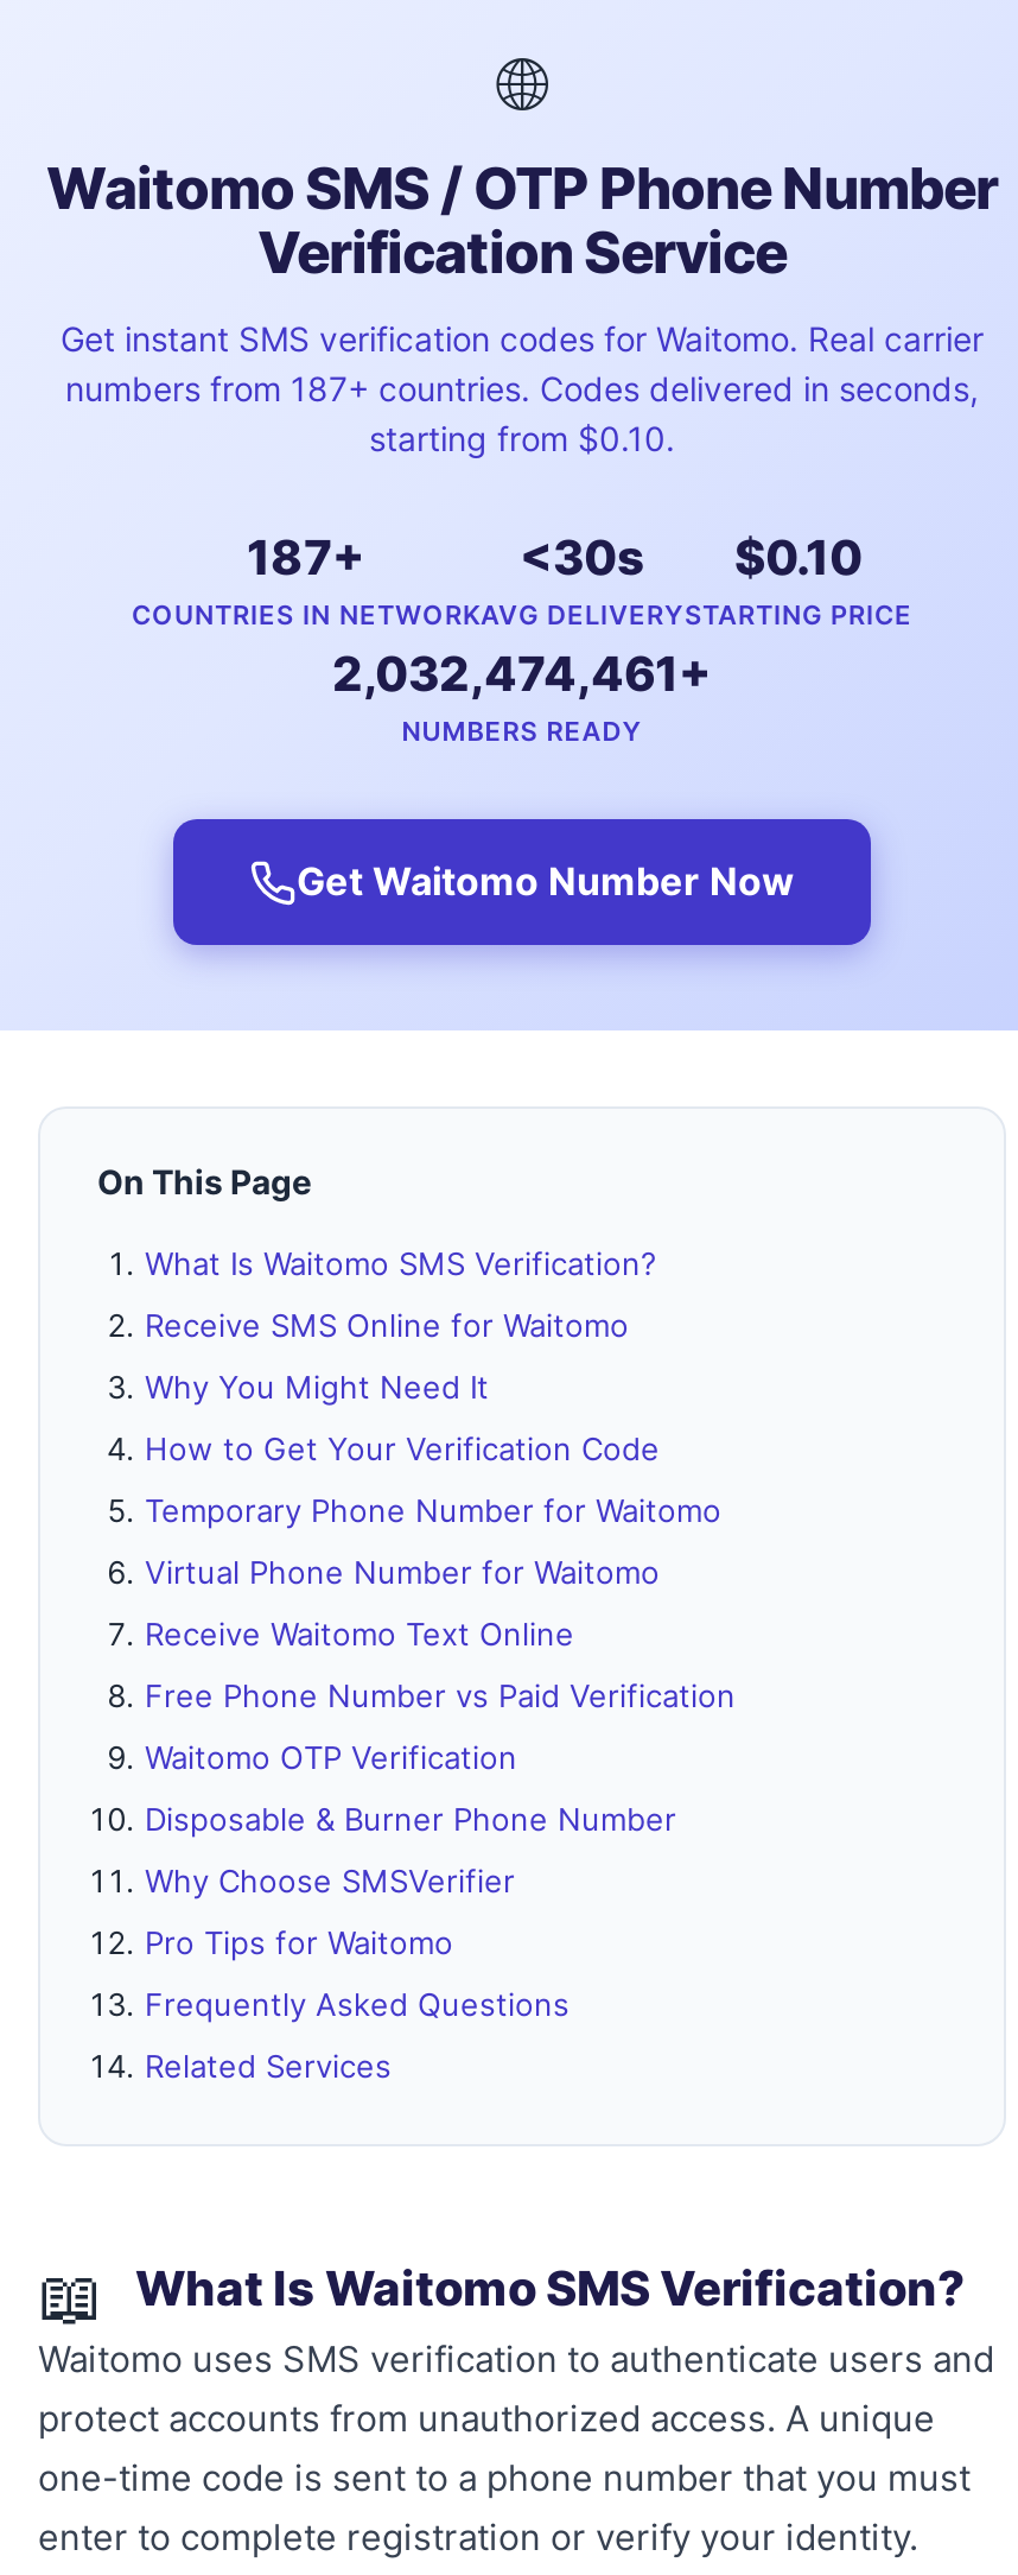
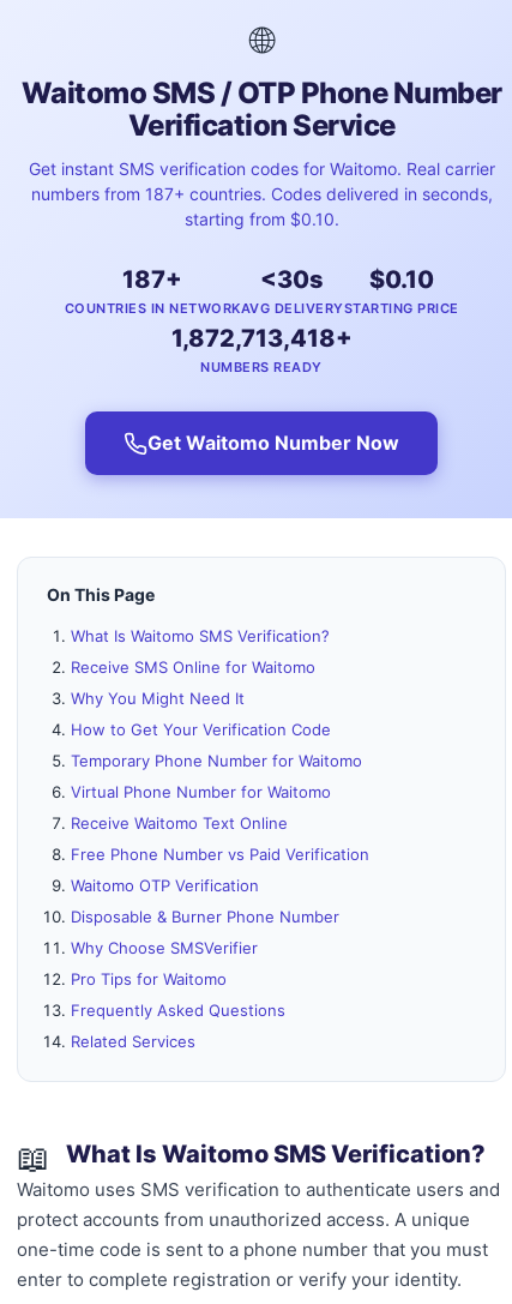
- 2,032,474,461+
+ 1,872,713,418+
